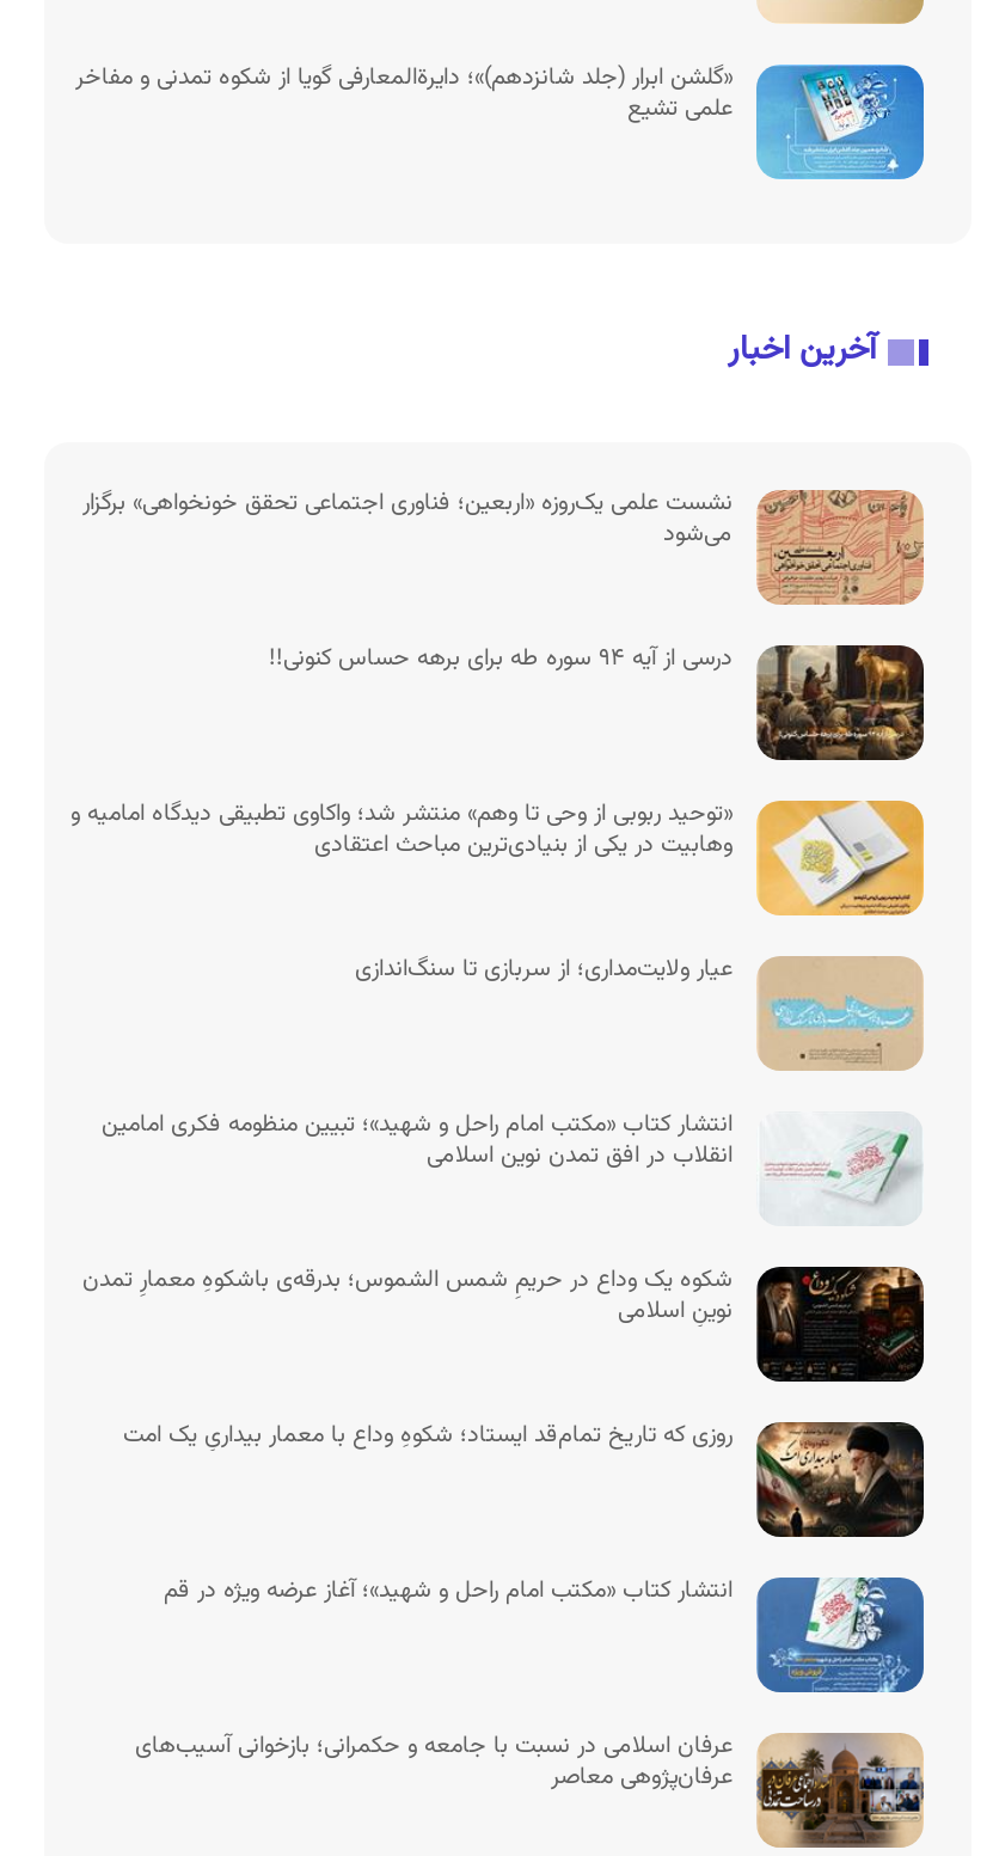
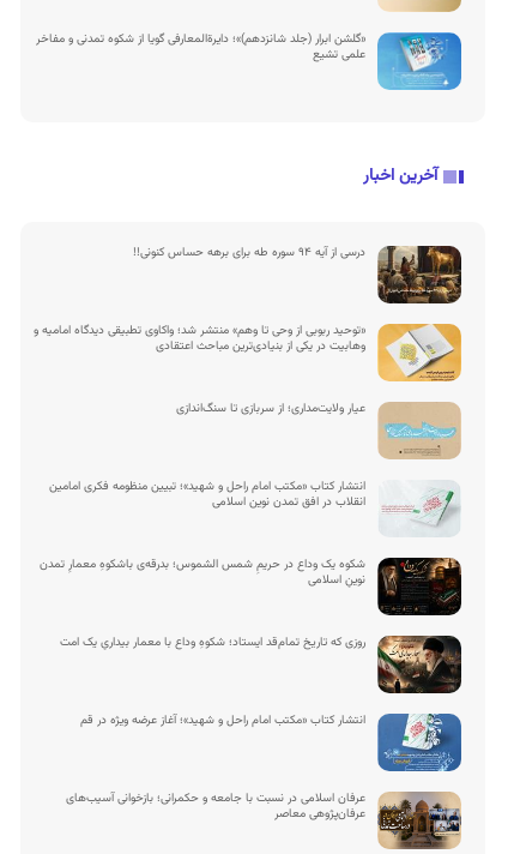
- [image]
- نشست علمی یک‌روزه «اربعین؛ فناوری اجتماعی تحقق خونخواهی» برگزار
- می‌شود
